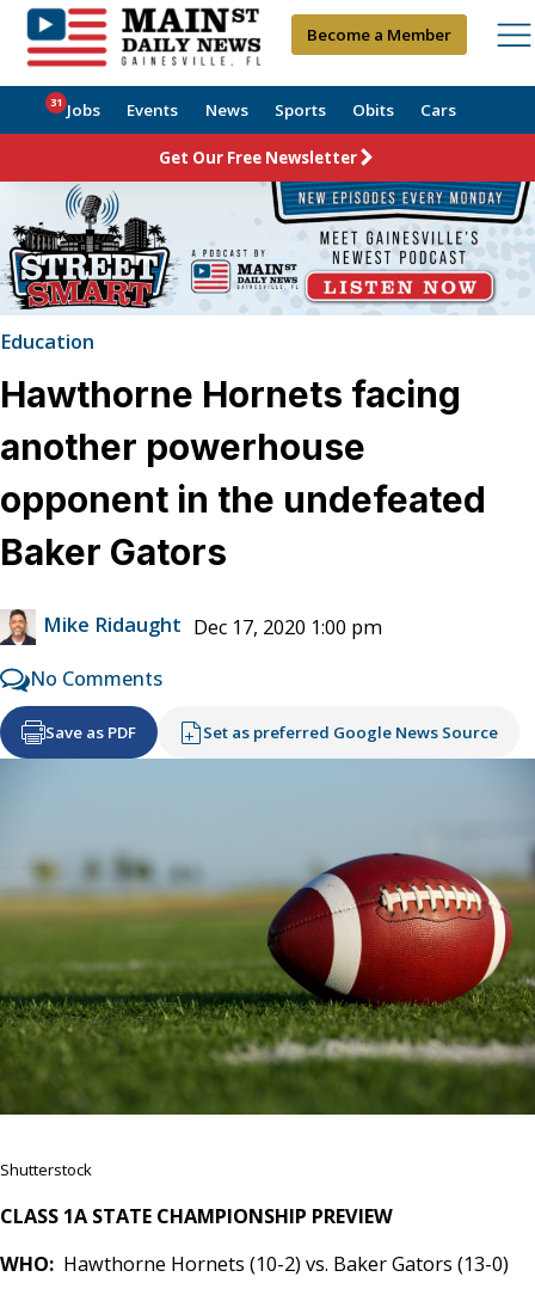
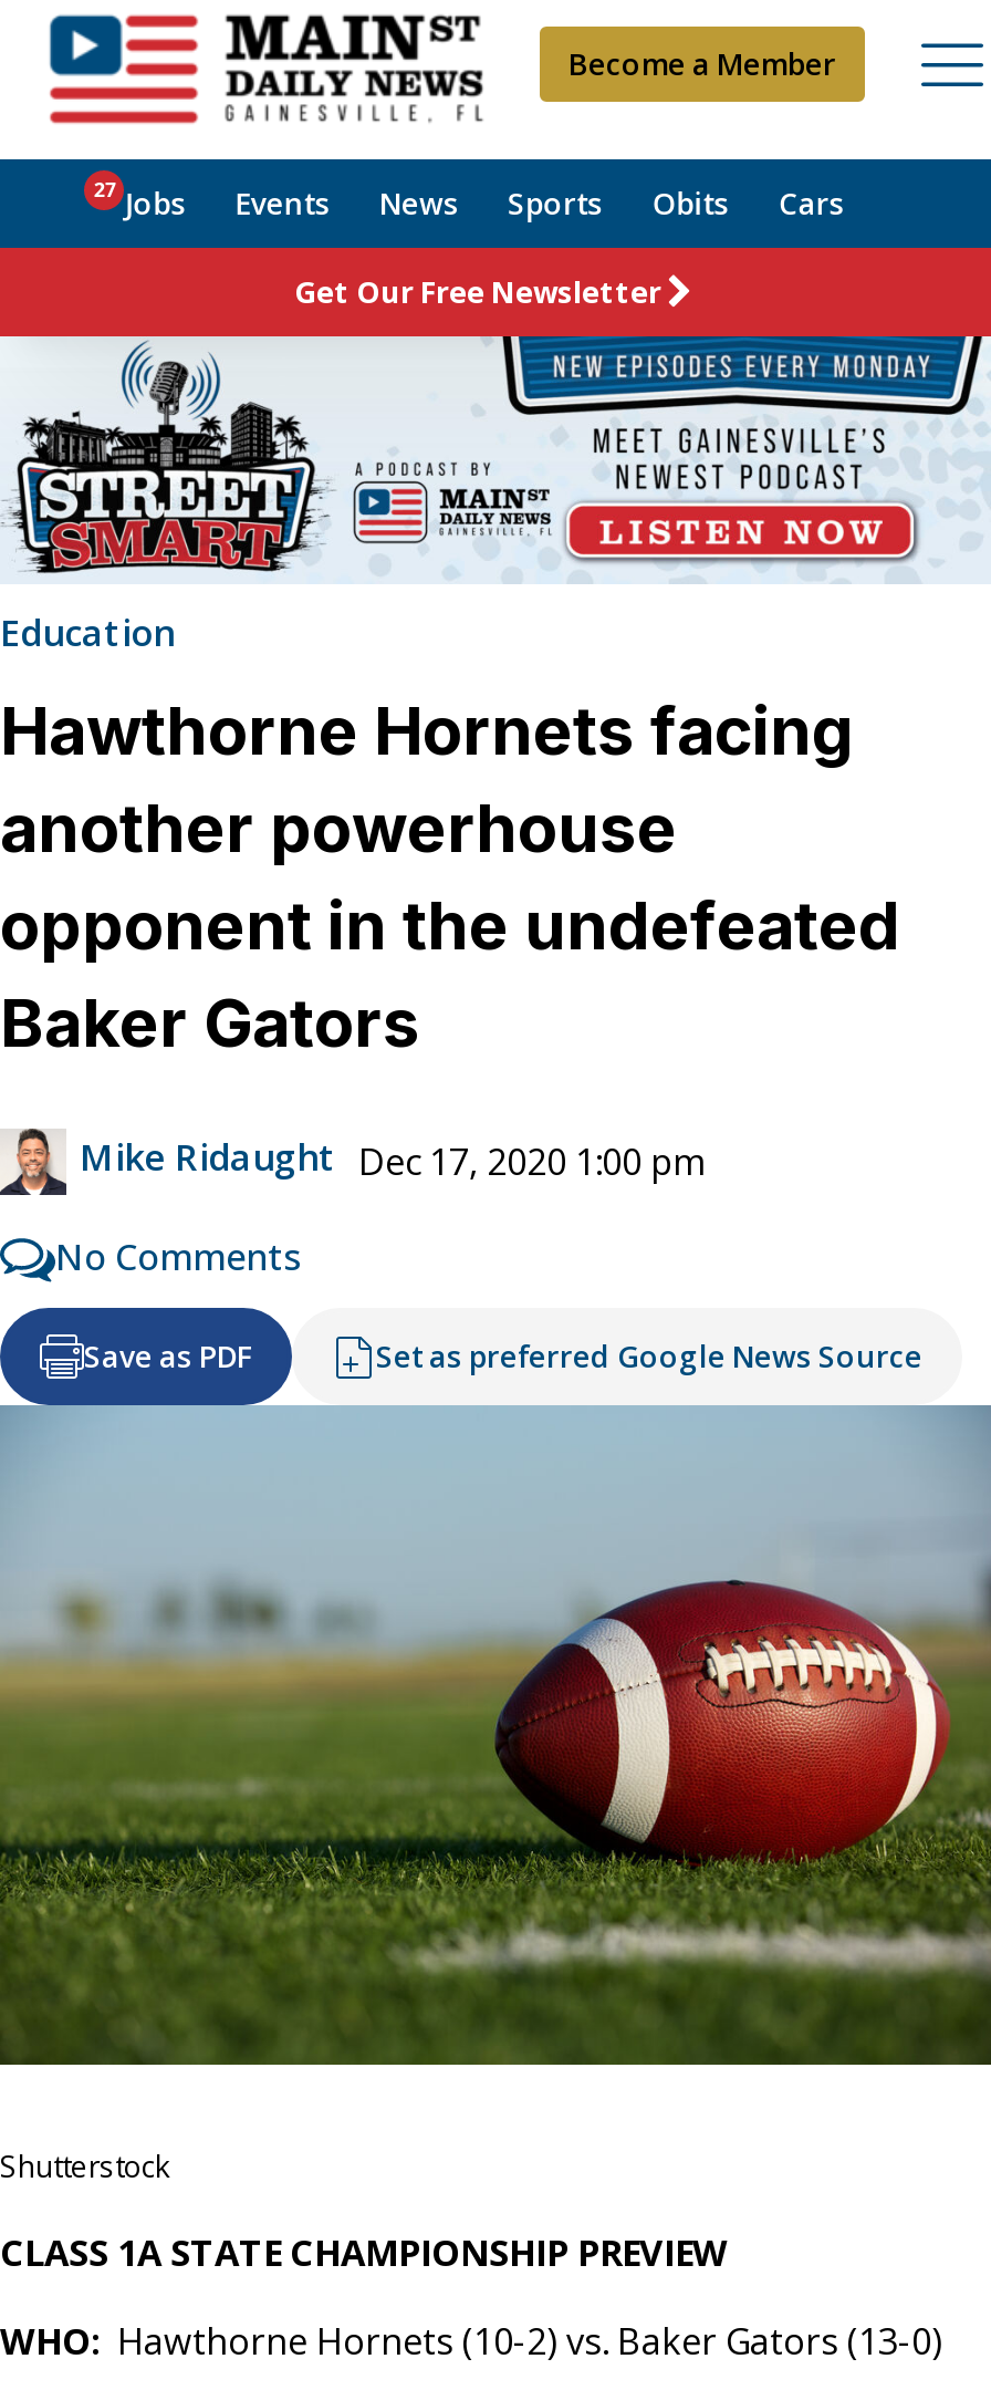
- 31 Jobs Events News Sports Obits Cars
+ 27 Jobs Events News Sports Obits Cars
